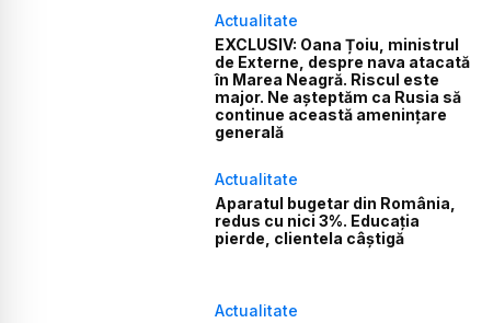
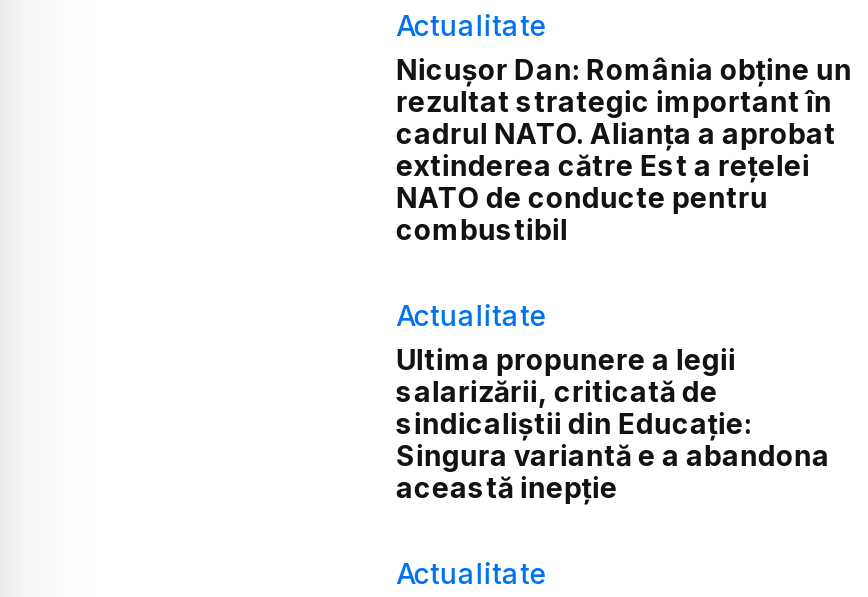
- EXCLUSIV: Oana Țoiu, ministrul
- de Externe, despre nava atacată
- în Marea Neagră. Riscul este
- major. Ne așteptăm ca Rusia să
- continue această amenințare
- generală
+ Nicușor Dan: România obține un
+ rezultat strategic important în
+ cadrul NATO. Alianța a aprobat
+ extinderea către Est a rețelei
+ NATO de conducte pentru
+ combustibil

- Aparatul bugetar din România,
- redus cu nici 3%. Educația
- pierde, clientela câștigă
+ Ultima propunere a legii
+ salarizării, criticată de
+ sindicaliștii din Educație:
+ Singura variantă e a abandona
+ această inepție
